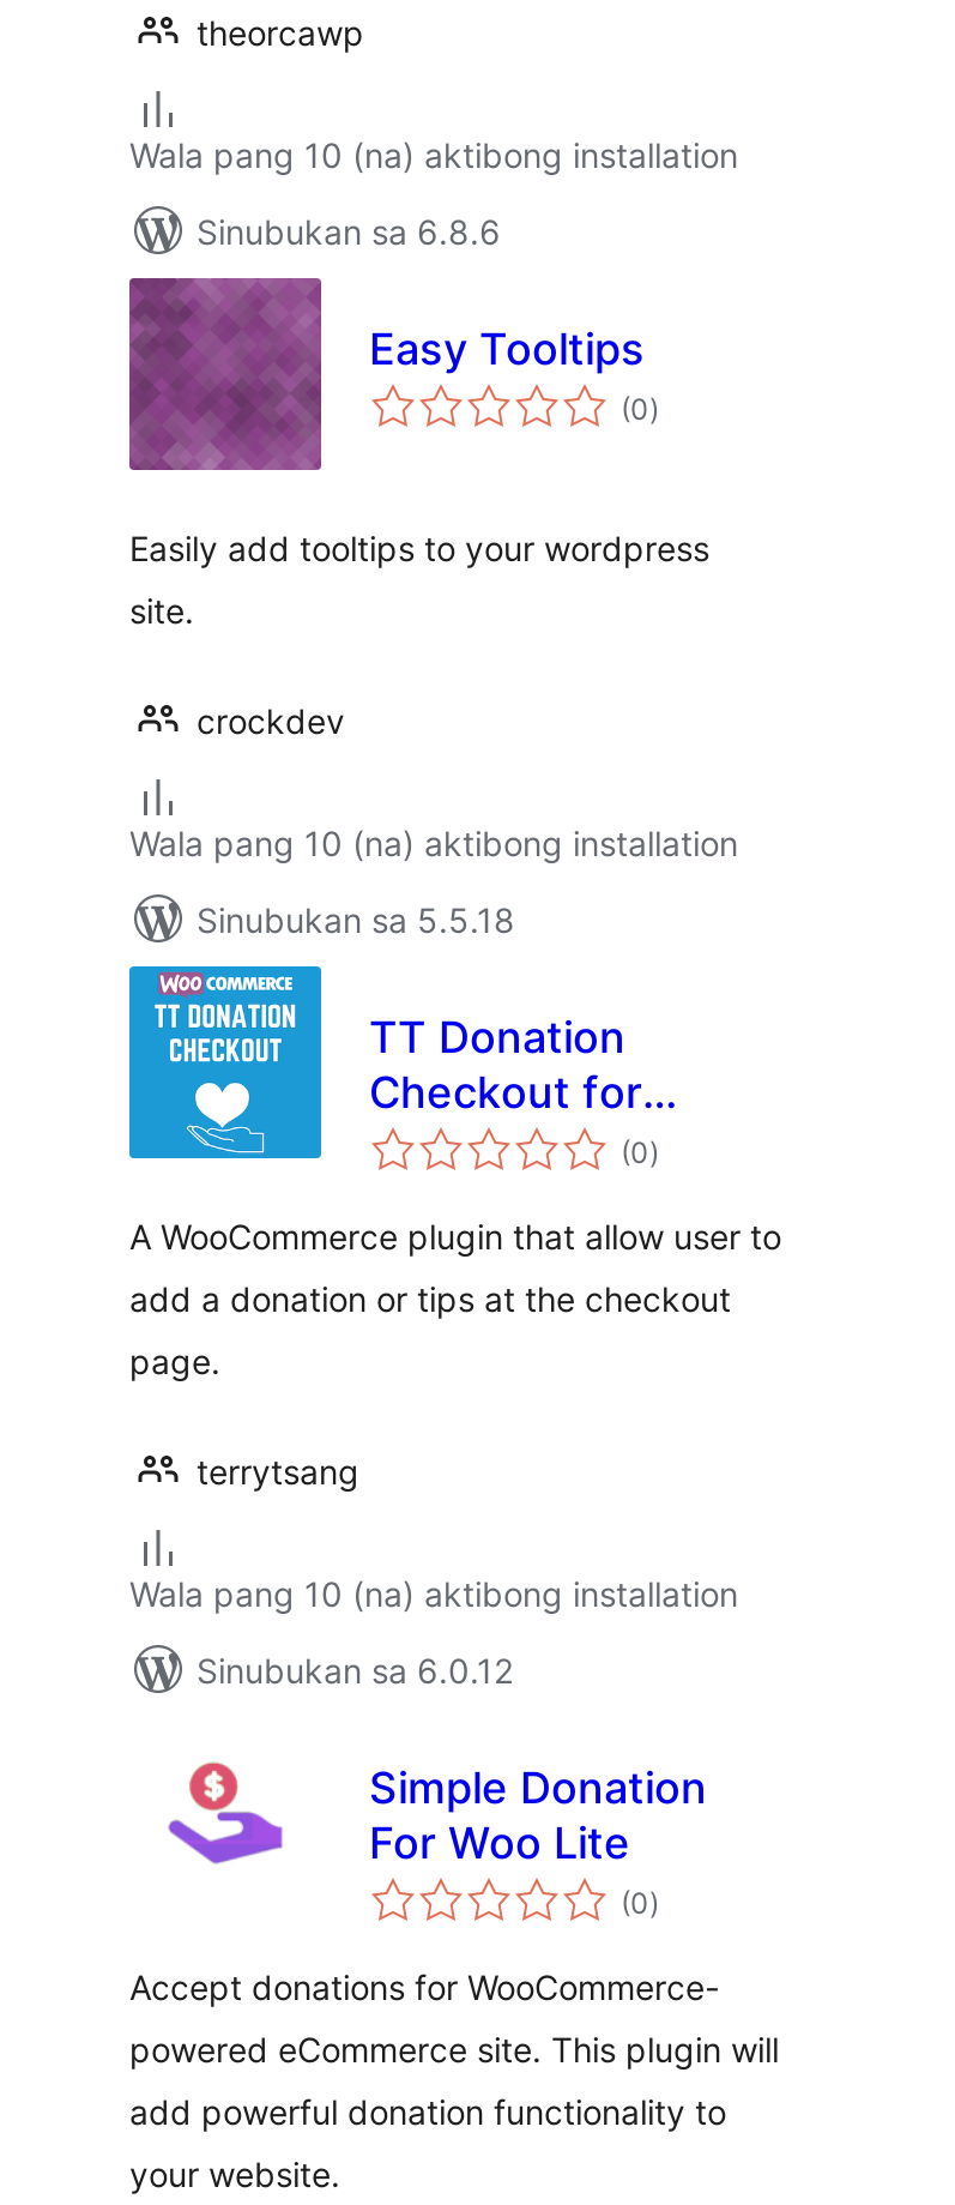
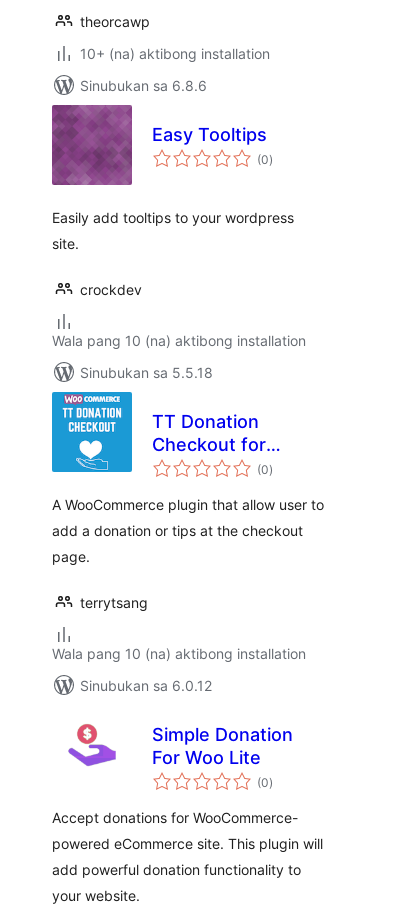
- Wala pang 10 (na) aktibong installation
+ 10+ (na) aktibong installation
